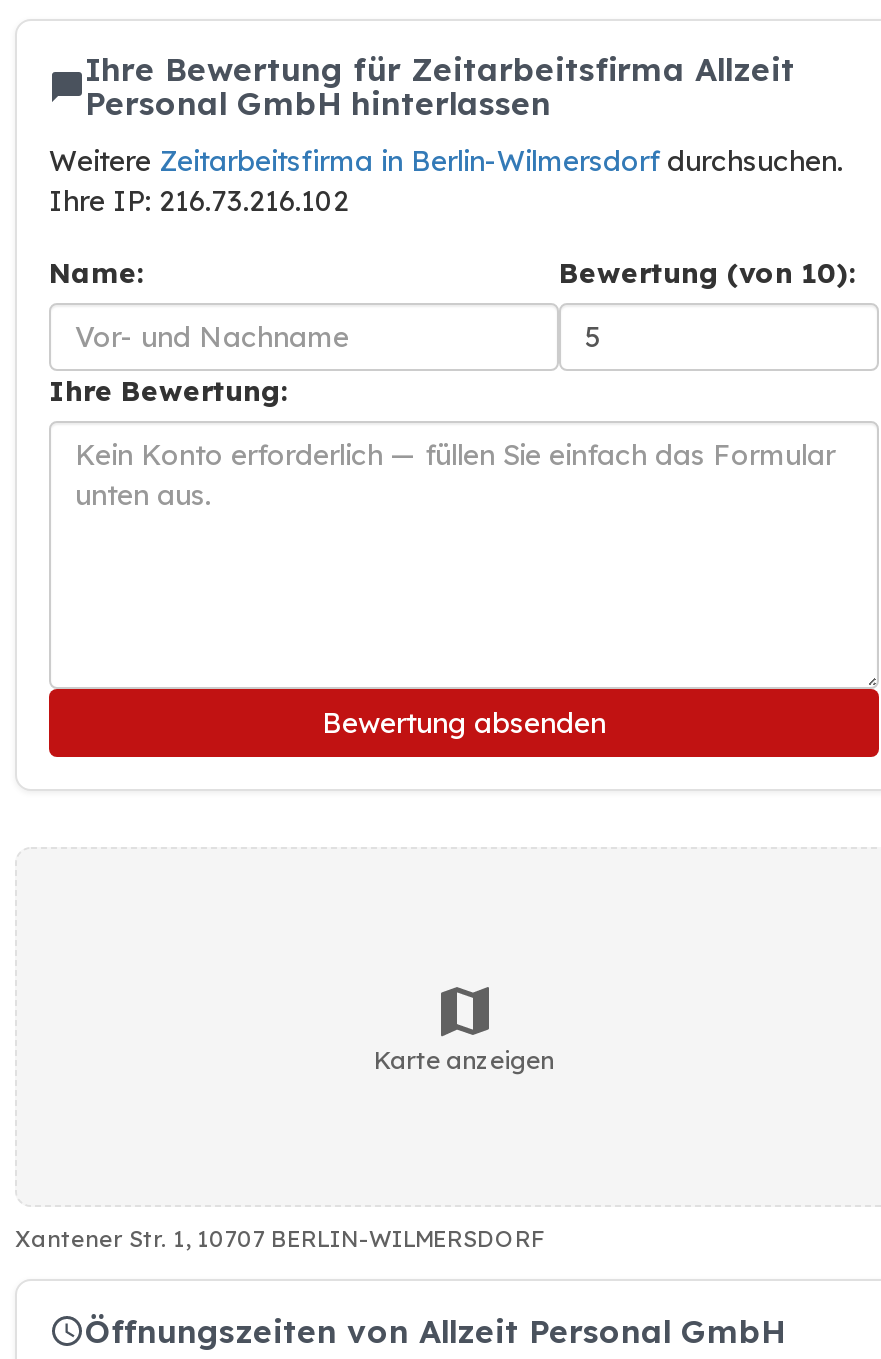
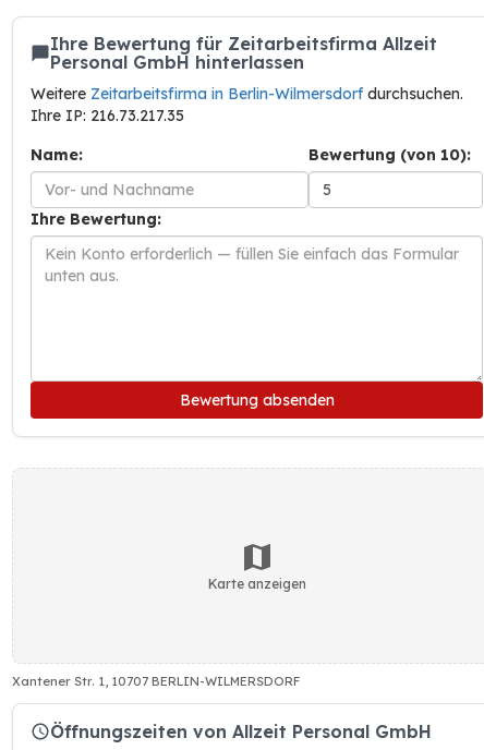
- Ihre IP: 216.73.216.102
+ Ihre IP: 216.73.217.35
